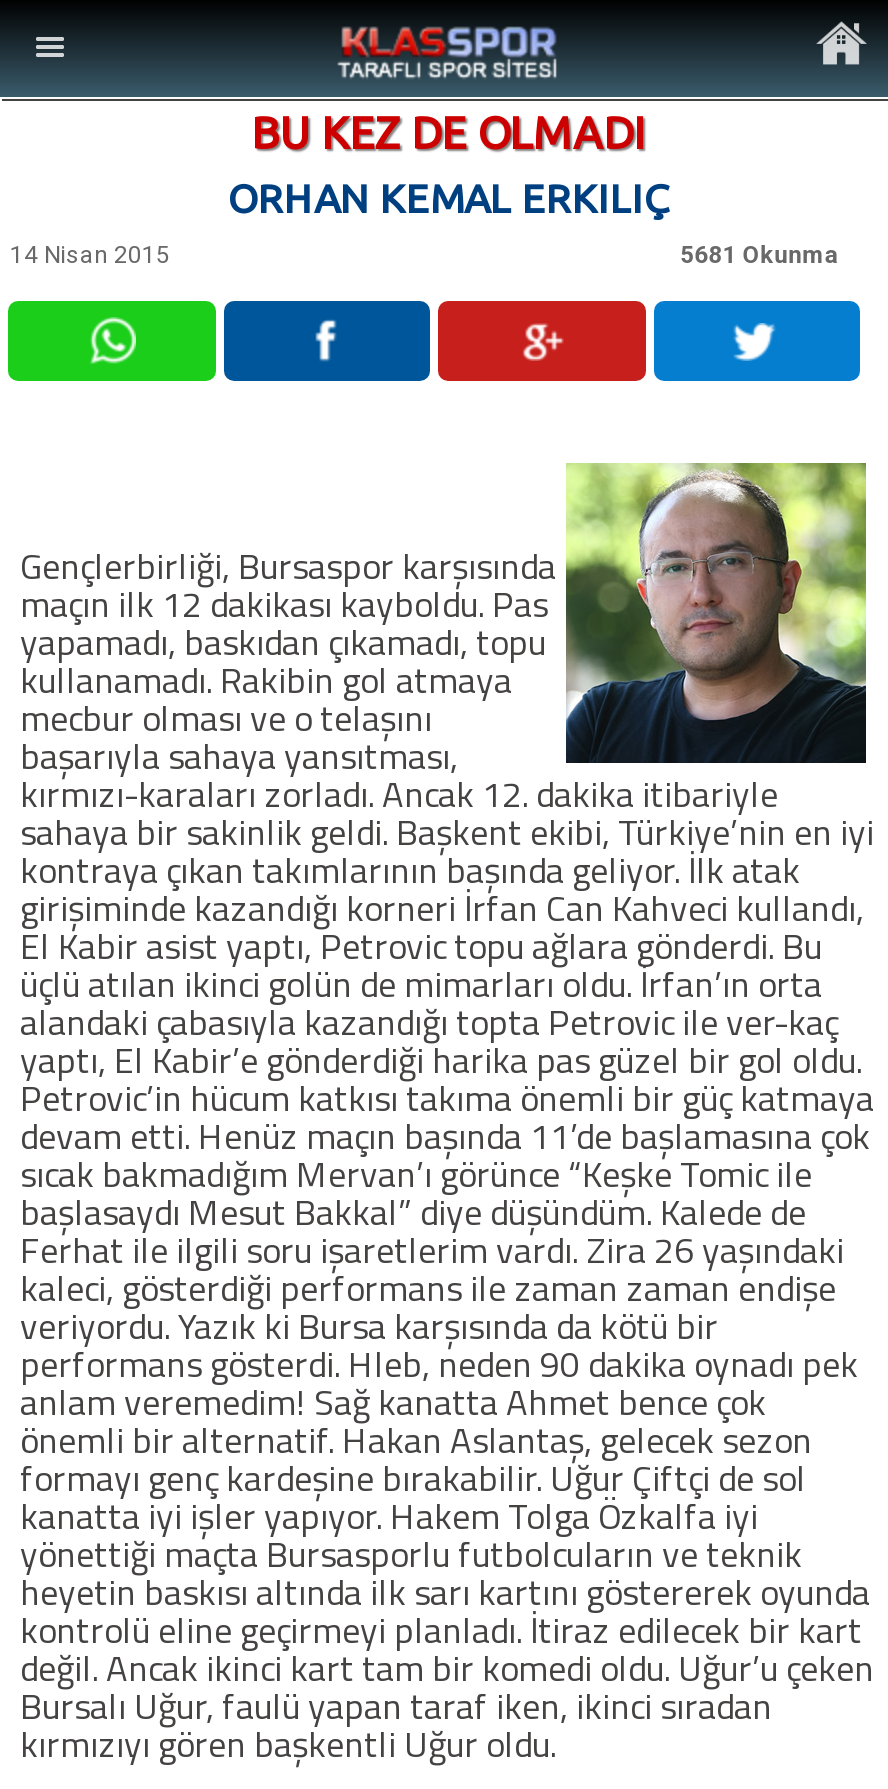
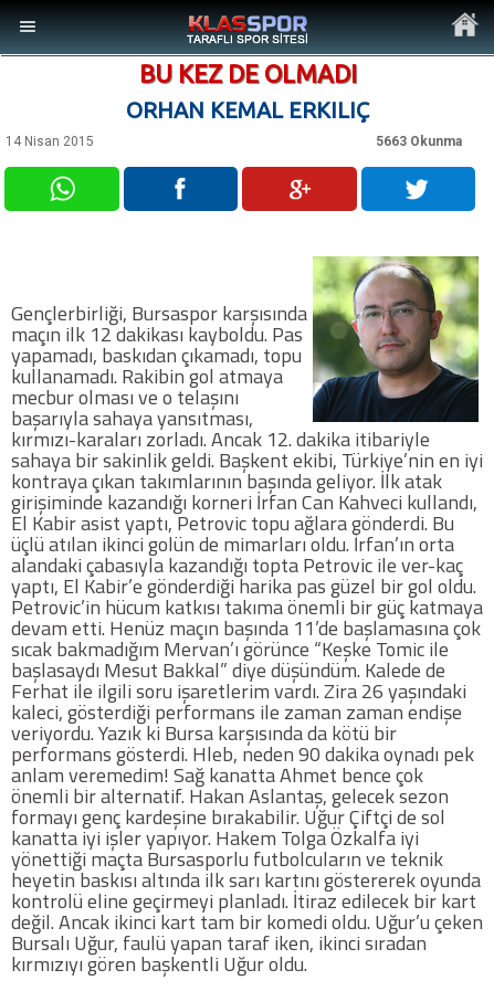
- 5681 Okunma
+ 5663 Okunma
